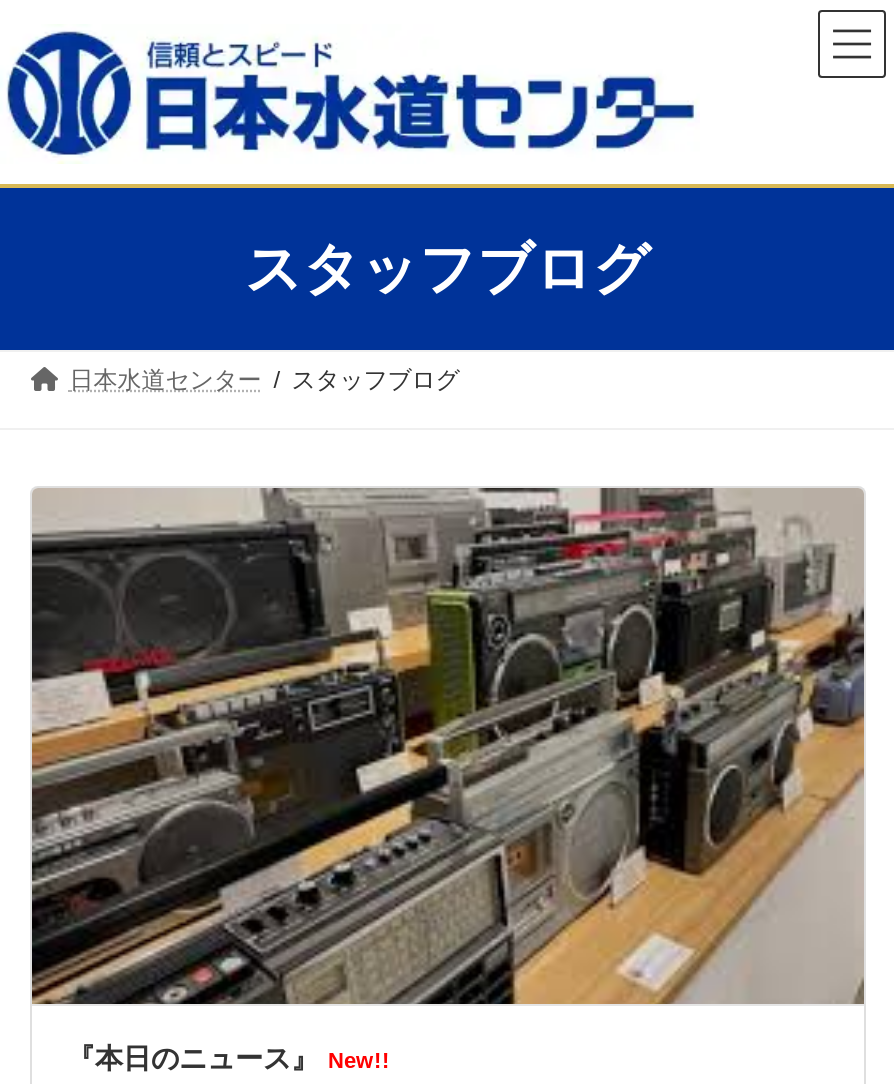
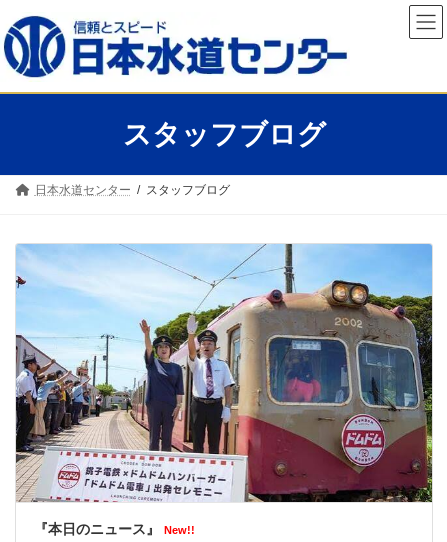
- [image]
+ [image]
